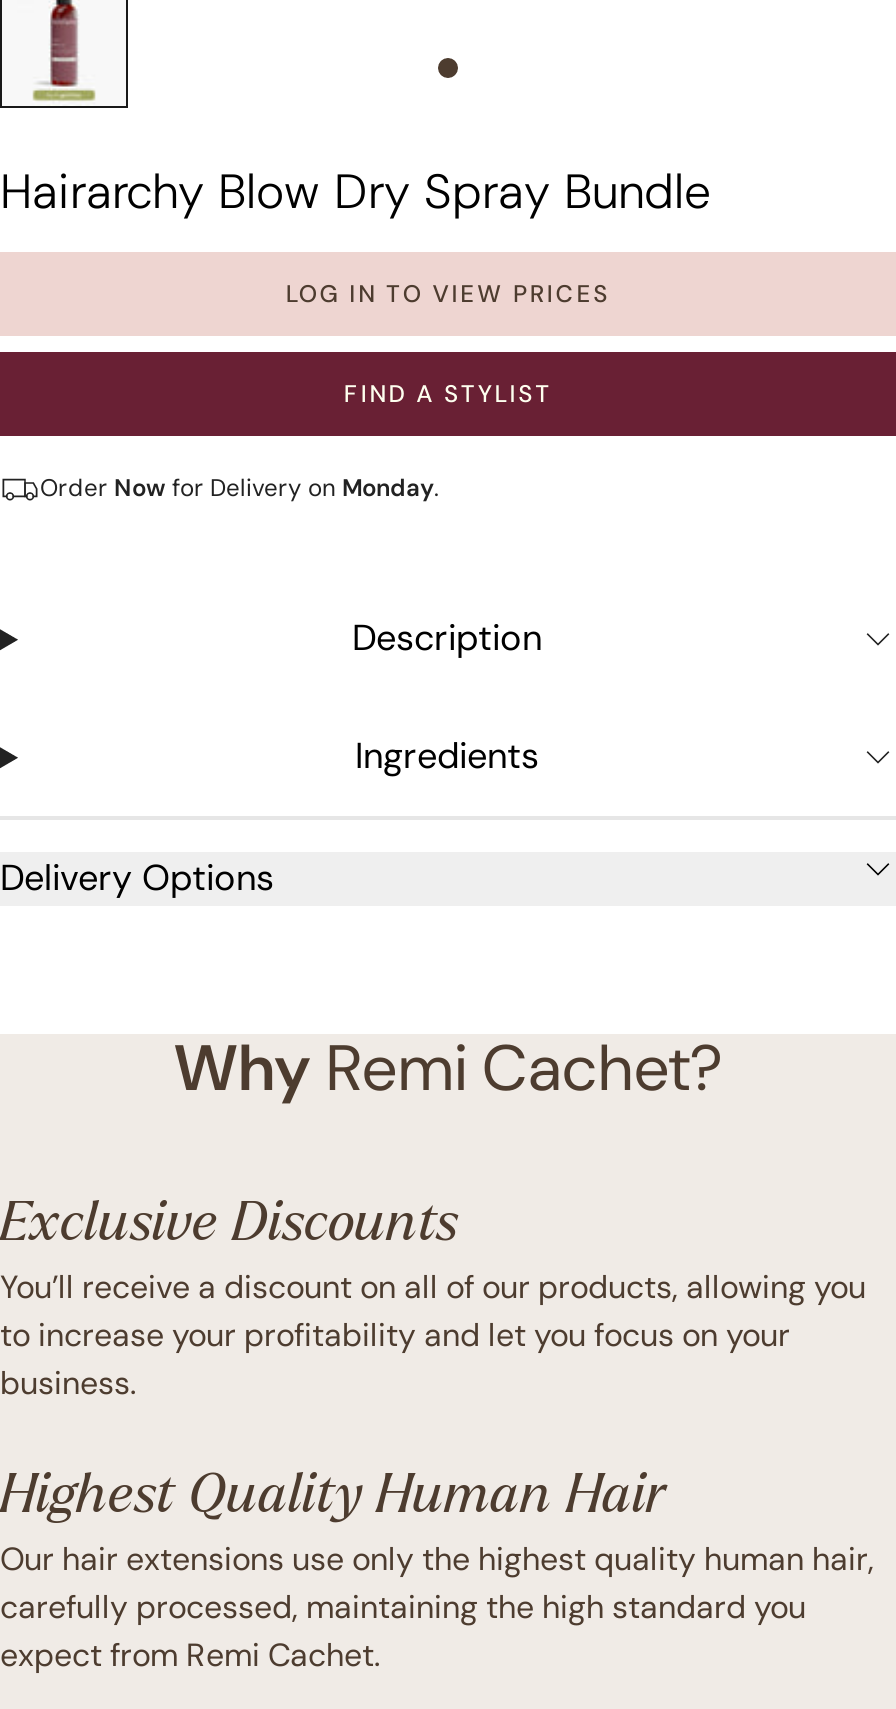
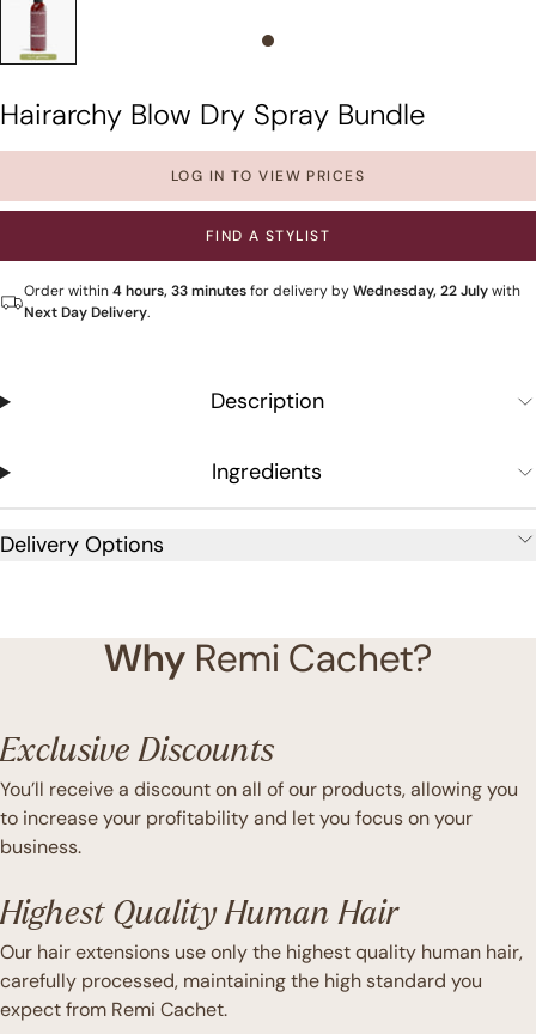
- Order Now for Delivery on Monday
+ Order within 4 hours, 33 minutes for delivery by Wednesday, 22 July with
+ Next Day Delivery
